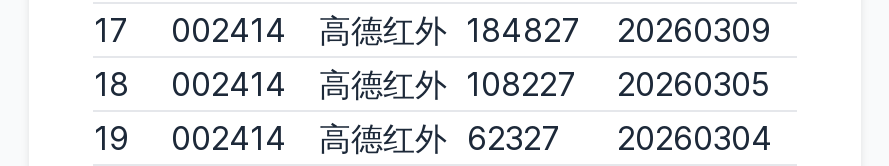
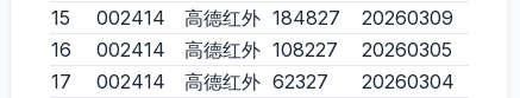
- 17 002414 高德红外 184827 20260309
+ 15 002414 高德红外 184827 20260309

- 18 002414 高德红外 108227 20260305
+ 16 002414 高德红外 108227 20260305

- 19 002414 高德红外 62327 20260304
+ 17 002414 高德红外 62327 20260304
